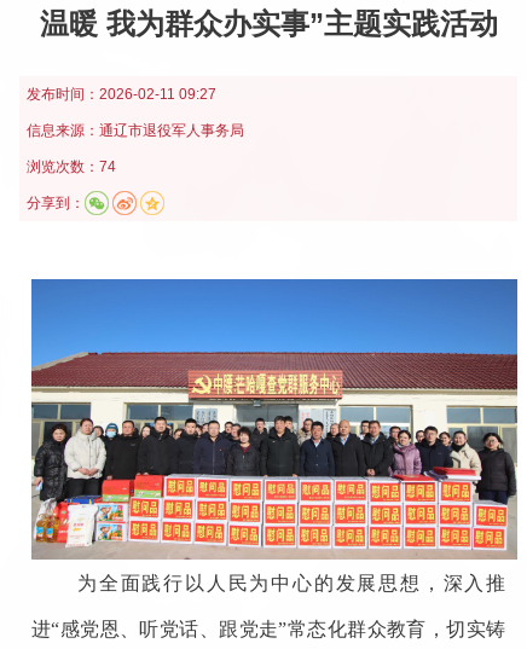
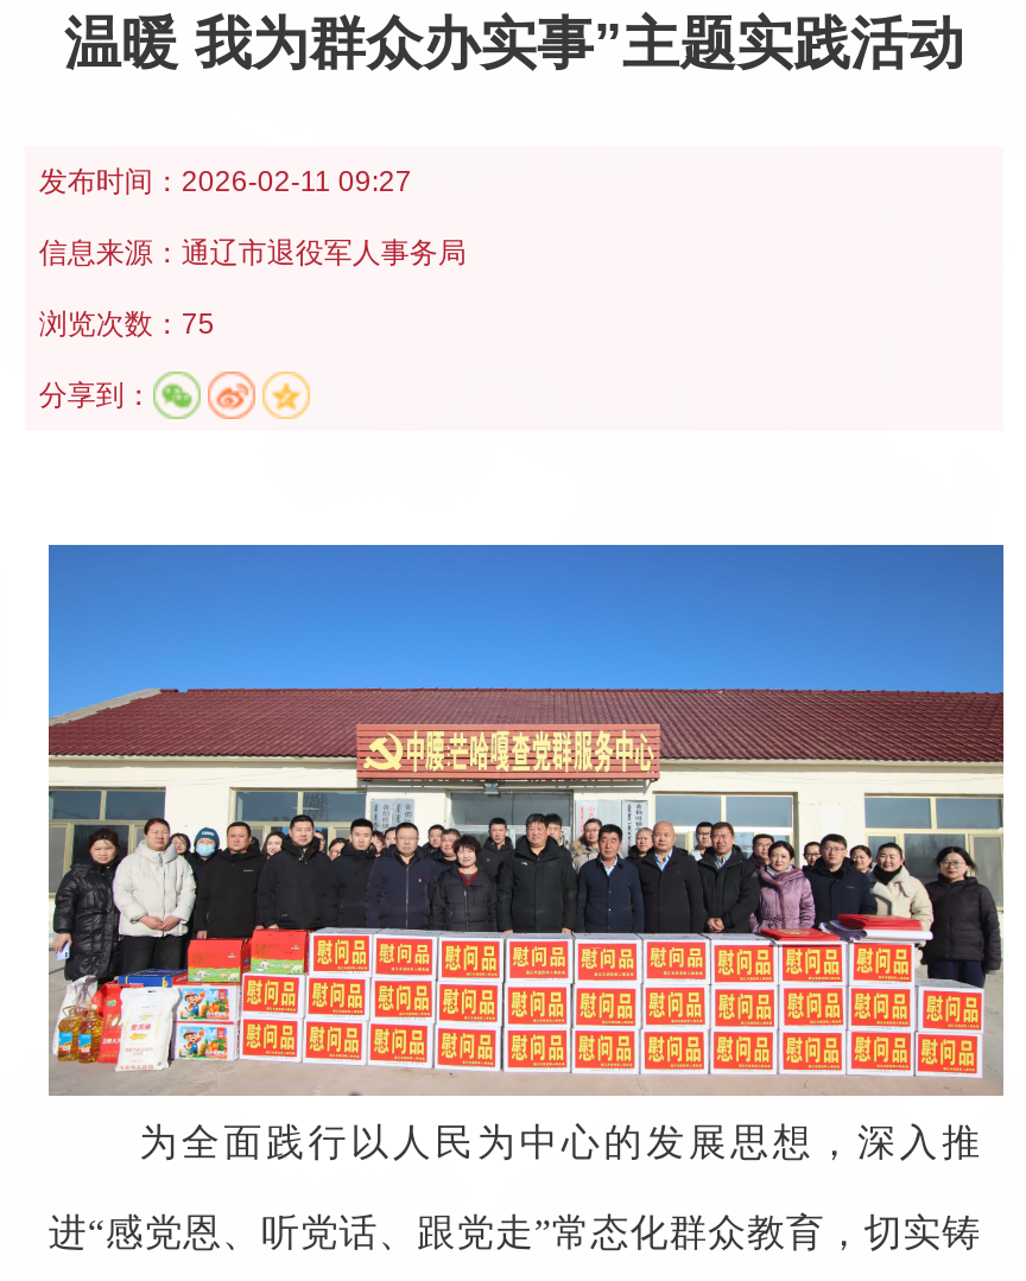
- 浏览次数：74
+ 浏览次数：75
